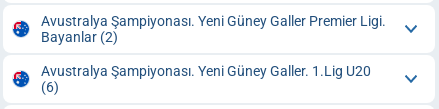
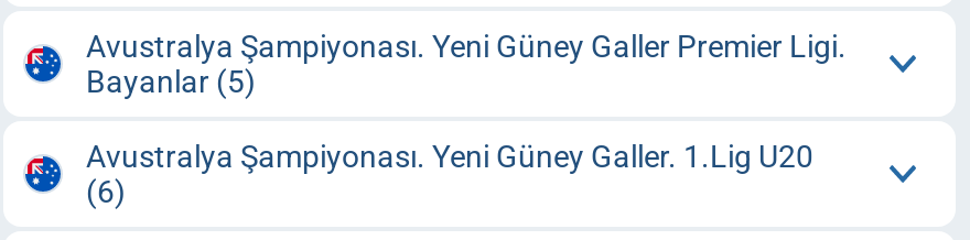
- Bayanlar (2)
+ Bayanlar (5)
